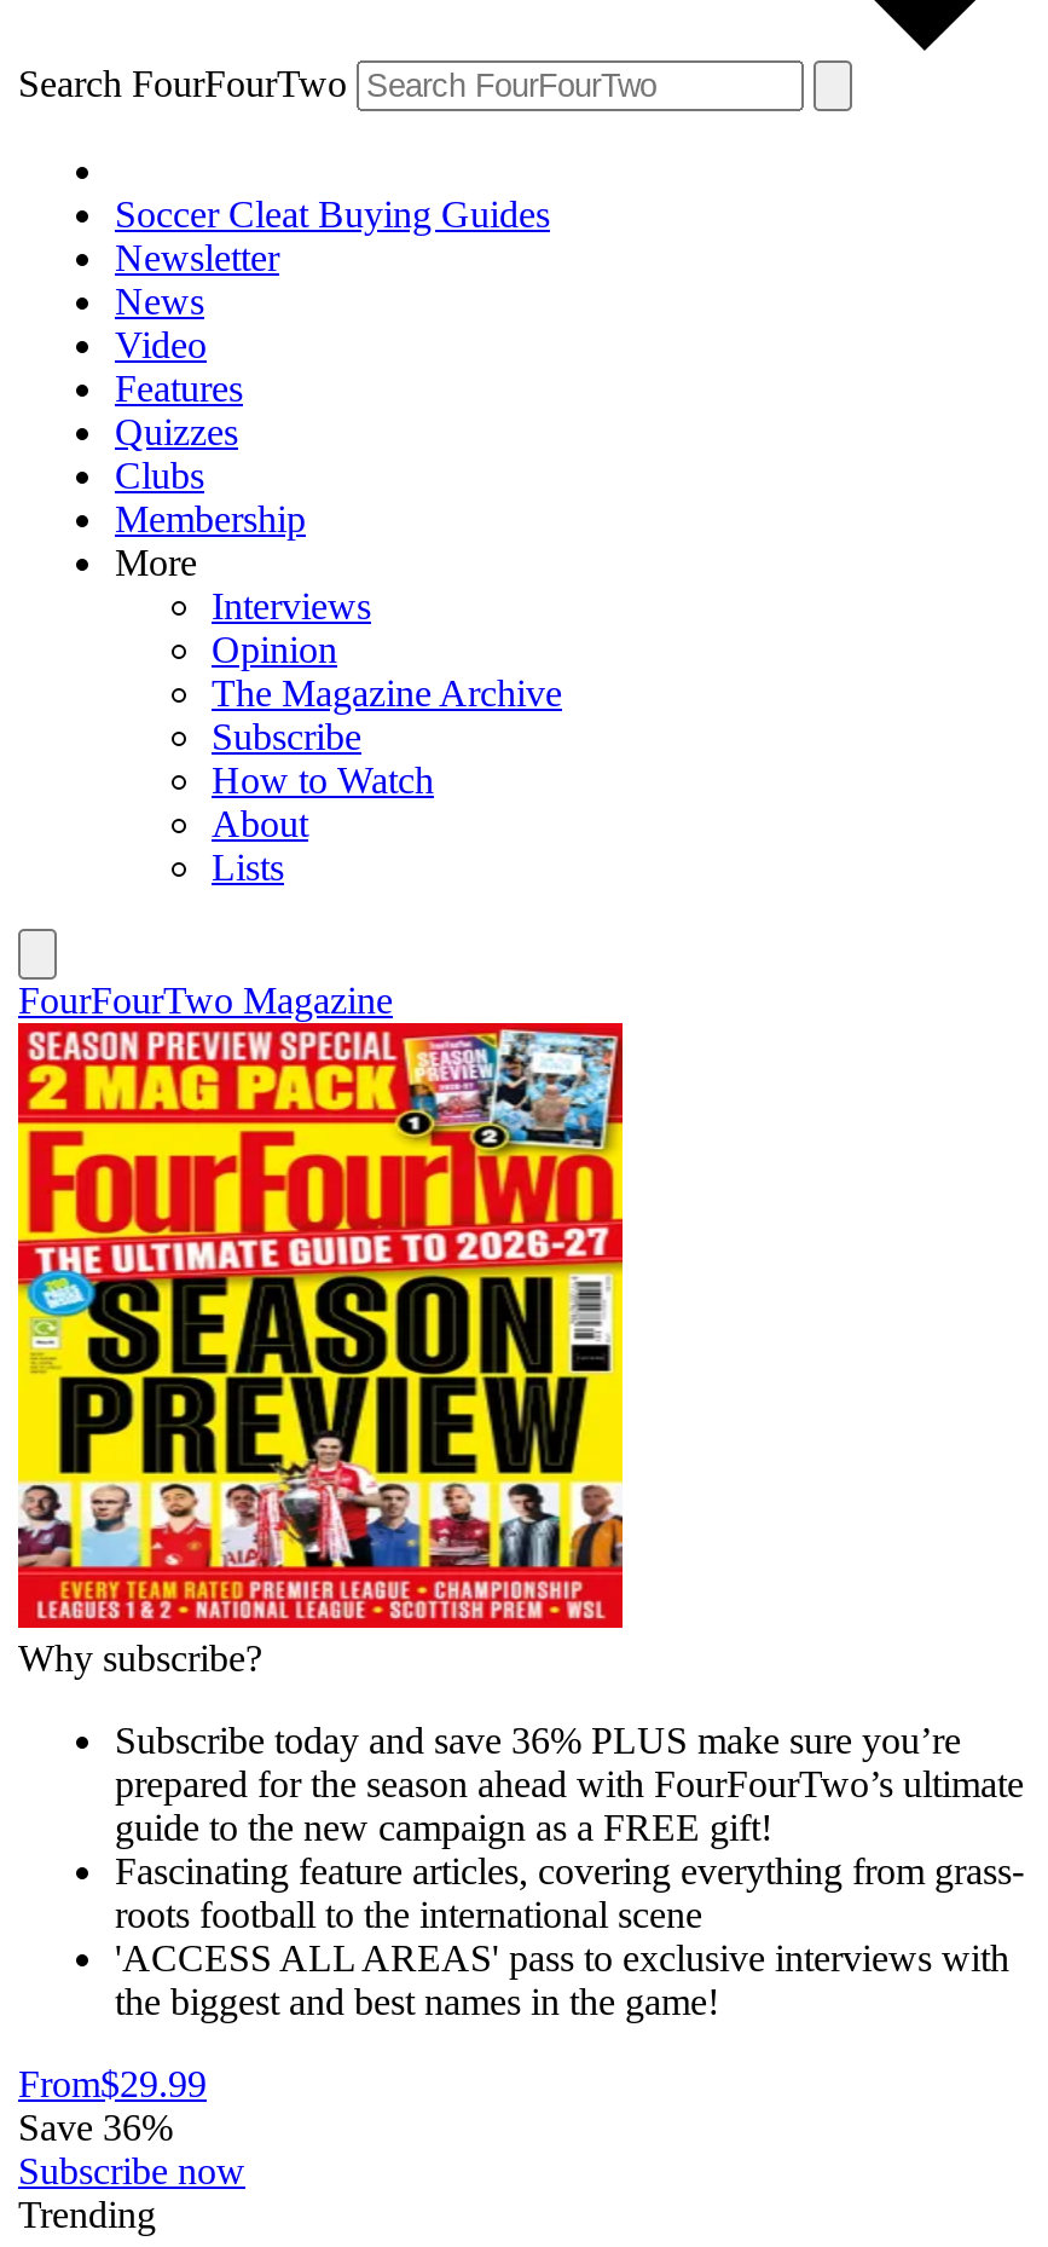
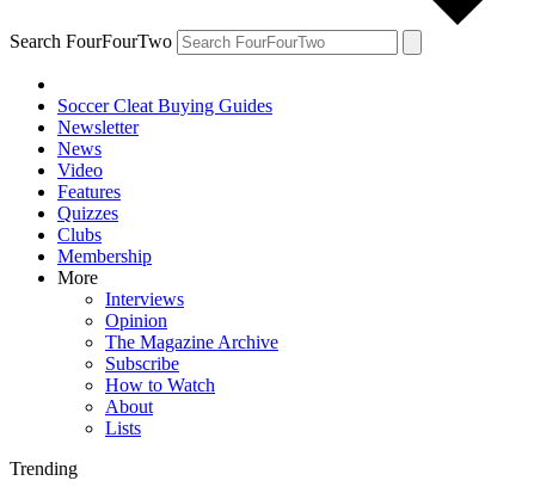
- FourFourTwo Magazine

- [image]
- Why subscribe?
- Subscribe today and save 36% PLUS make sure you’re
- prepared for the season ahead with FourFourTwo’s ultimate
- guide to the new campaign as a FREE gift!
- Fascinating feature articles, covering everything from grass-
- roots football to the international scene
- 'ACCESS ALL AREAS' pass to exclusive interviews with
- the biggest and best names in the game!
- From$29.99
- Save 36%
- Subscribe now
